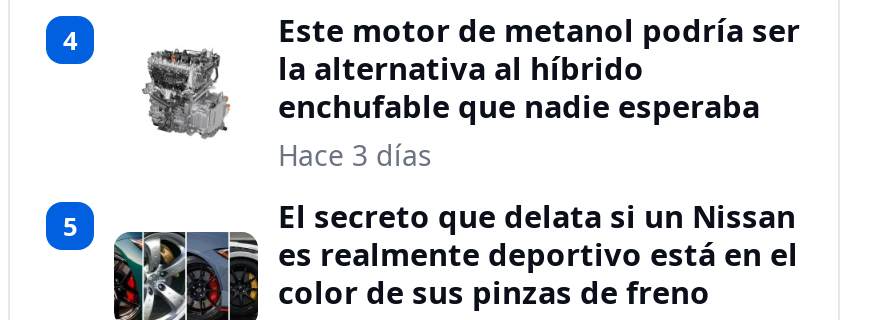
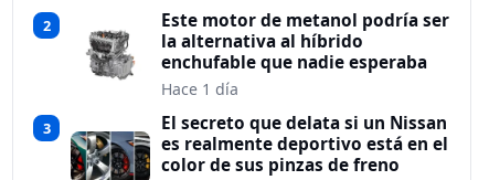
- 4
+ 2

- Hace 3 días
+ Hace 1 día

- 5
+ 3
